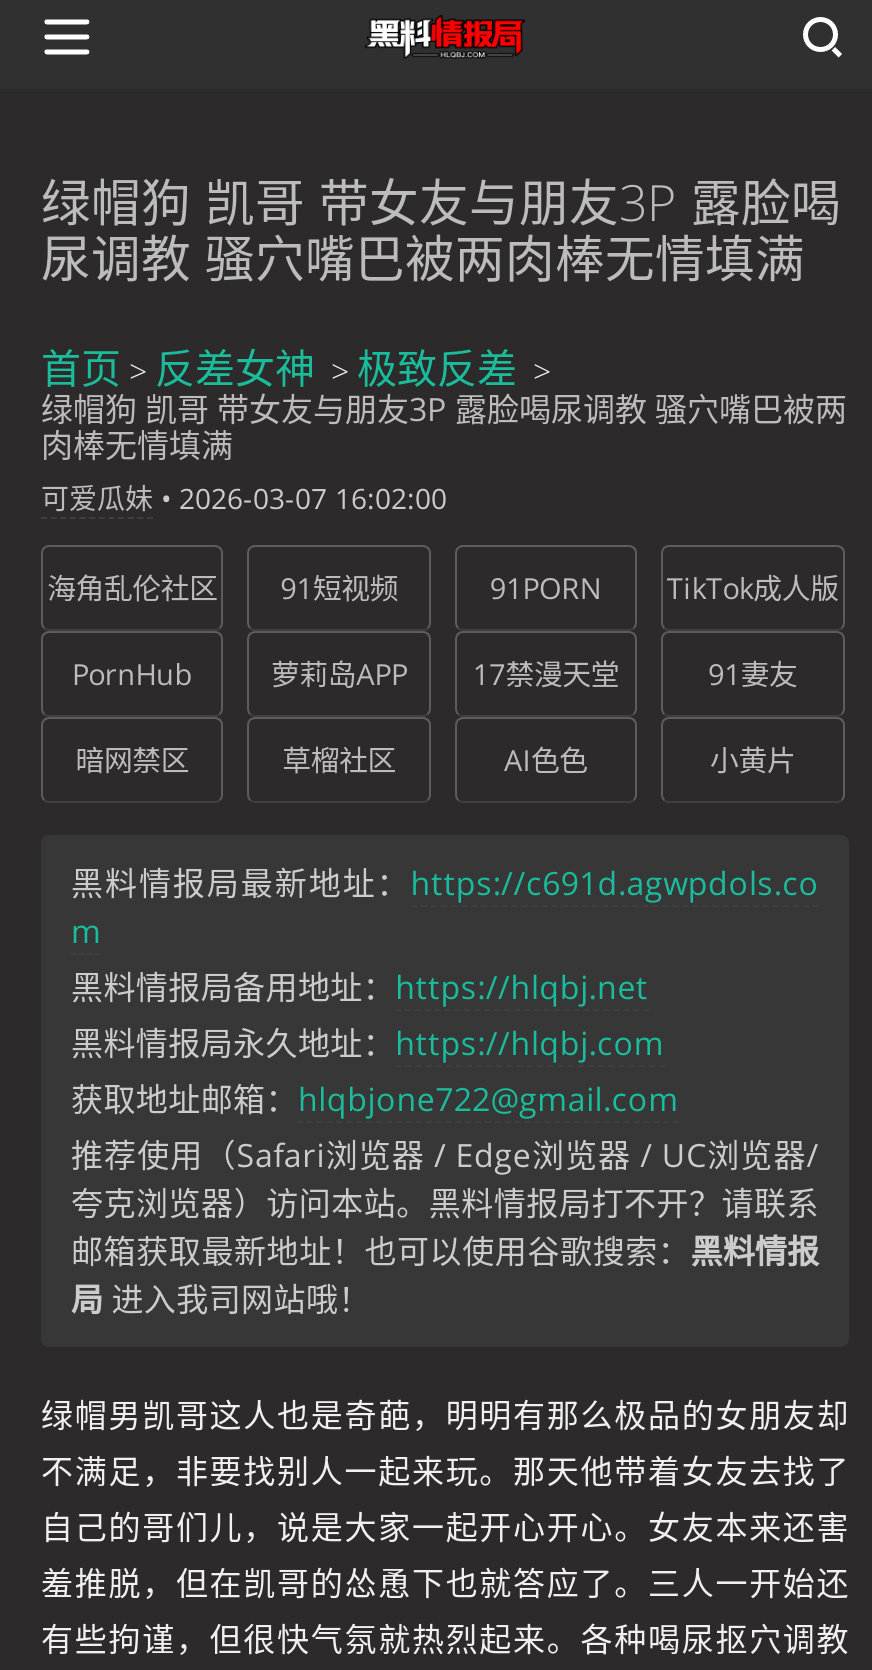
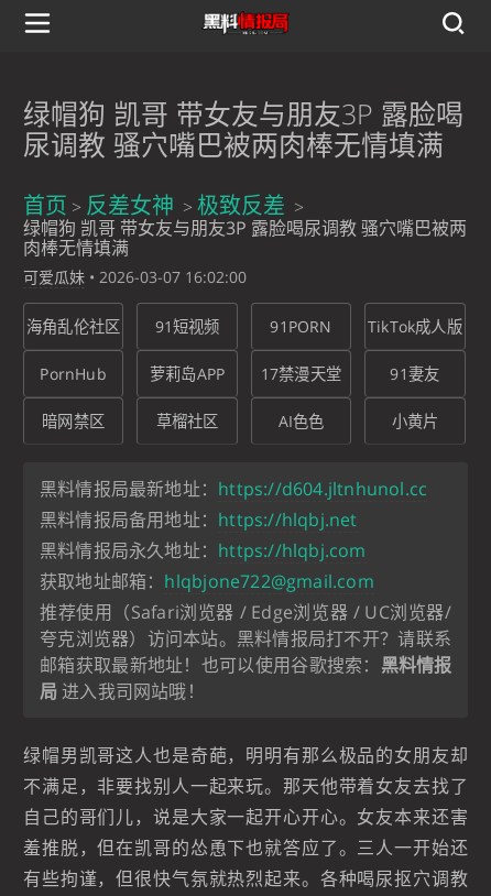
- 黑料情报局最新地址：https://c691d.agwpdols.co
- m
+ 黑料情报局最新地址：https://d604.jltnhunol.cc
